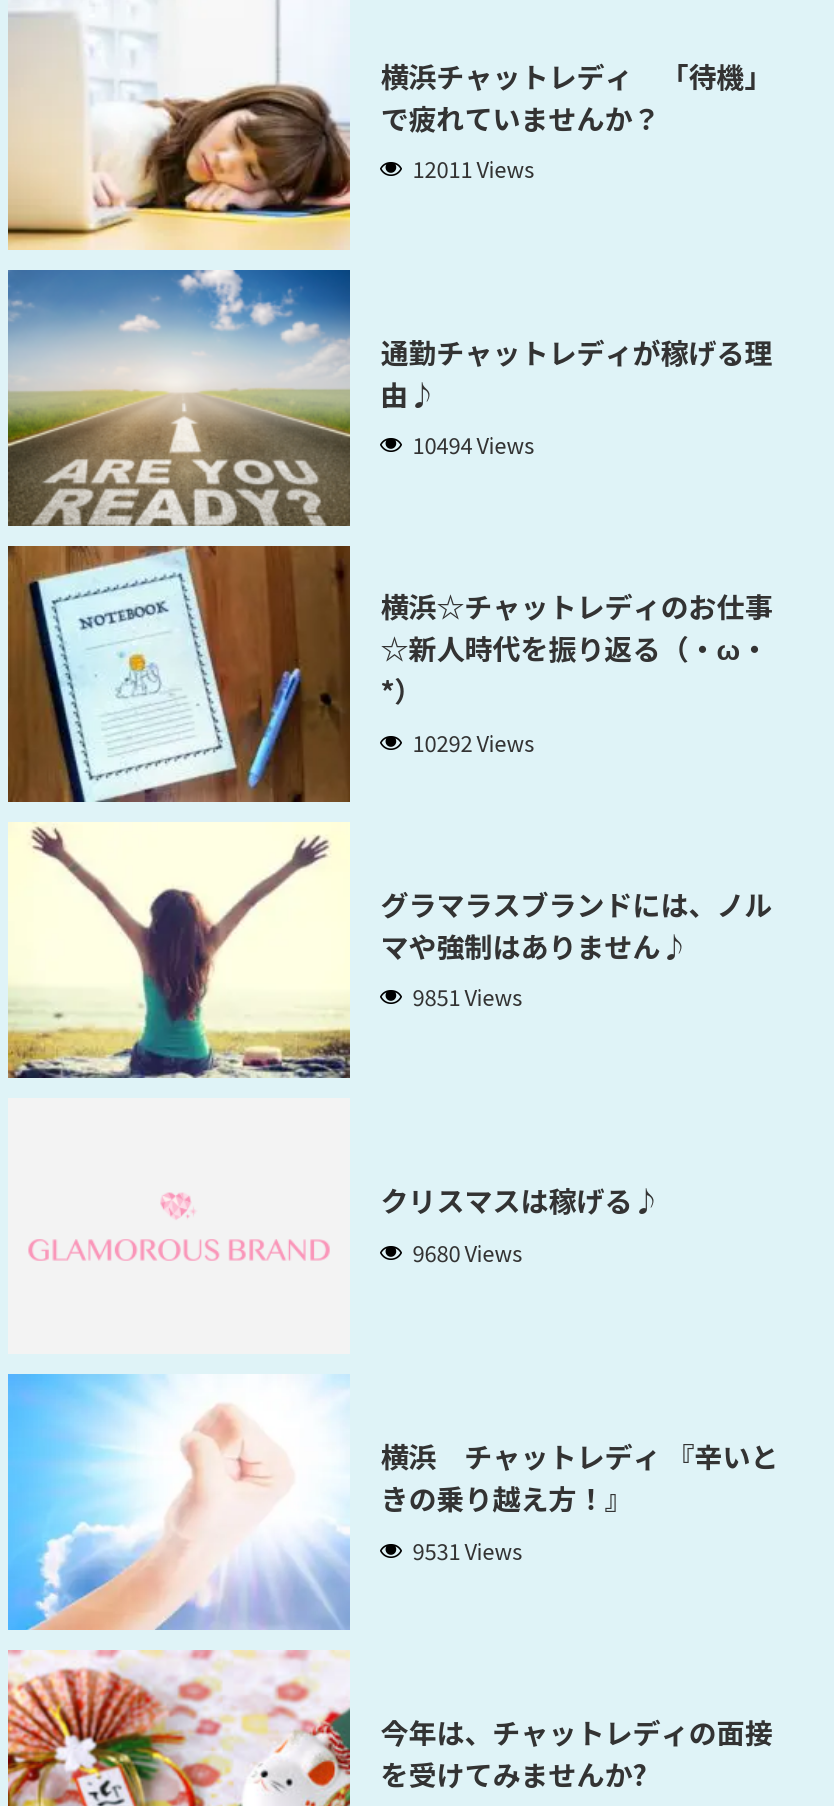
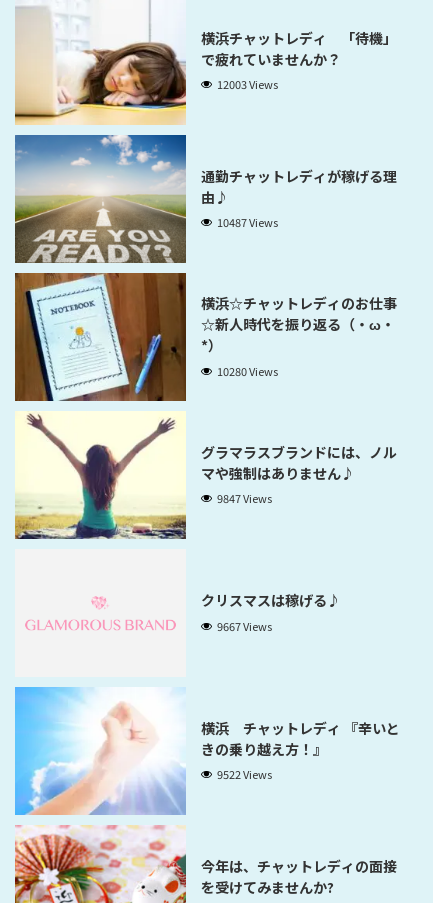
- 12011 Views
+ 12003 Views

- 10494 Views
+ 10487 Views

- 10292 Views
+ 10280 Views

- 9851 Views
+ 9847 Views

- 9680 Views
+ 9667 Views

- 9531 Views
+ 9522 Views
